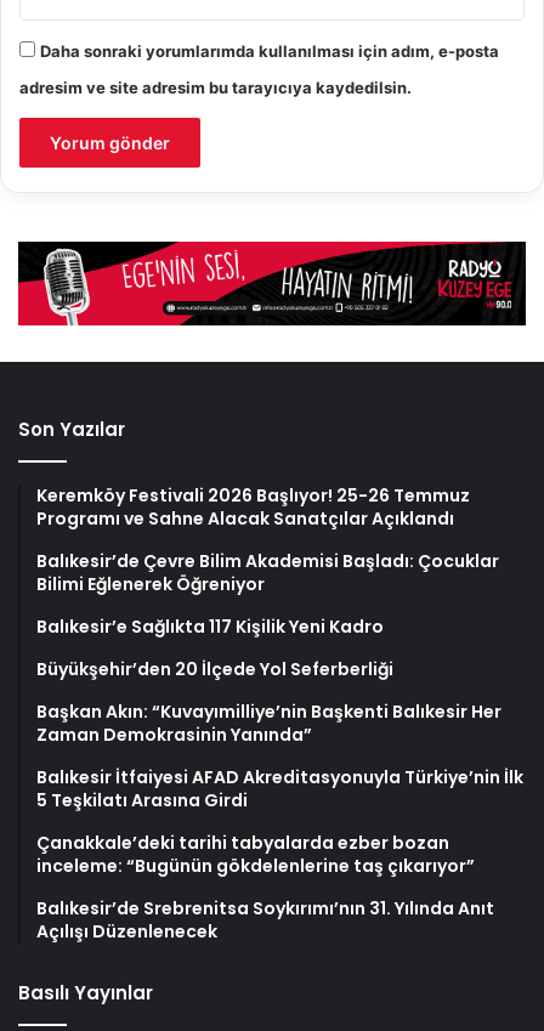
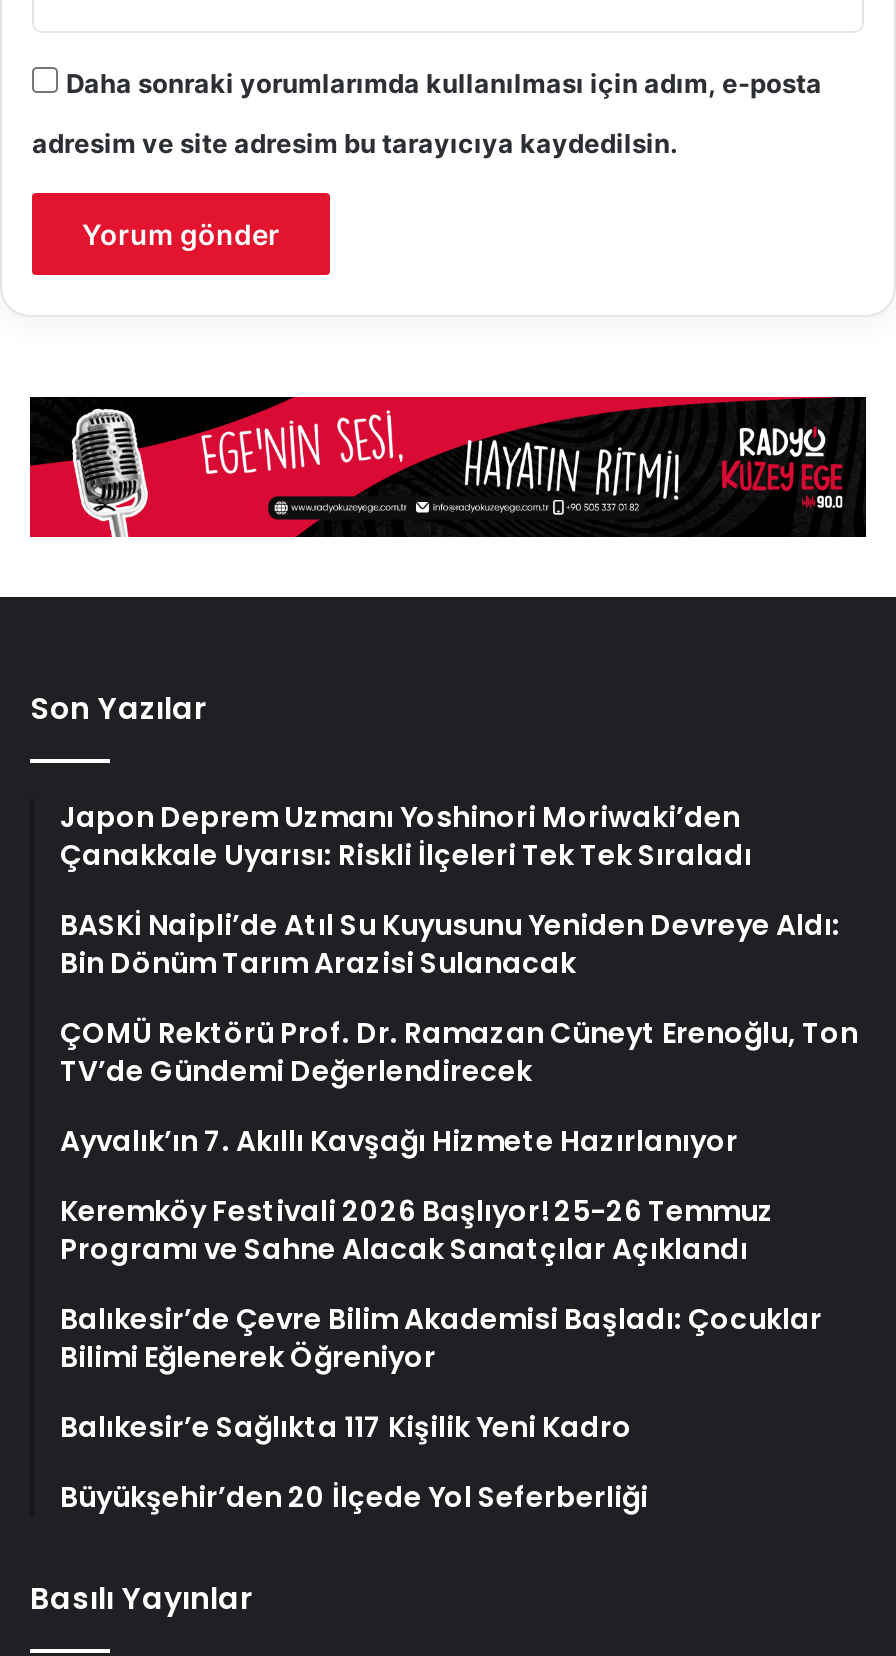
+ Japon Deprem Uzmanı Yoshinori Moriwaki’den
+ Çanakkale Uyarısı: Riskli İlçeleri Tek Tek Sıraladı
+ BASKİ Naipli’de Atıl Su Kuyusunu Yeniden Devreye Aldı:
+ Bin Dönüm Tarım Arazisi Sulanacak
+ ÇOMÜ Rektörü Prof. Dr. Ramazan Cüneyt Erenoğlu, Ton
+ TV’de Gündemi Değerlendirecek
+ Ayvalık’ın 7. Akıllı Kavşağı Hizmete Hazırlanıyor

moved down: Keremköy Festivali 2026 Başlıyor! 25-26 Temmuz | Programı ve Sahne Alacak Sanatçılar Açıklandı | Balıkesir’de Çevre Bilim Akademisi Başladı: Çocuklar | Bilimi Eğlenerek Öğreniyor | Balıkesir’e Sağlıkta 117 Kişilik Yeni Kadro | Büyükşehir’den 20 İlçede Yol Seferberliği

- Başkan Akın: “Kuvayımilliye’nin Başkenti Balıkesir Her
- Zaman Demokrasinin Yanında”
- Balıkesir İtfaiyesi AFAD Akreditasyonuyla Türkiye’nin İlk
- 5 Teşkilatı Arasına Girdi
- Çanakkale’deki tarihi tabyalarda ezber bozan
- inceleme: “Bugünün gökdelenlerine taş çıkarıyor”
- Balıkesir’de Srebrenitsa Soykırımı’nın 31. Yılında Anıt
- Açılışı Düzenlenecek
